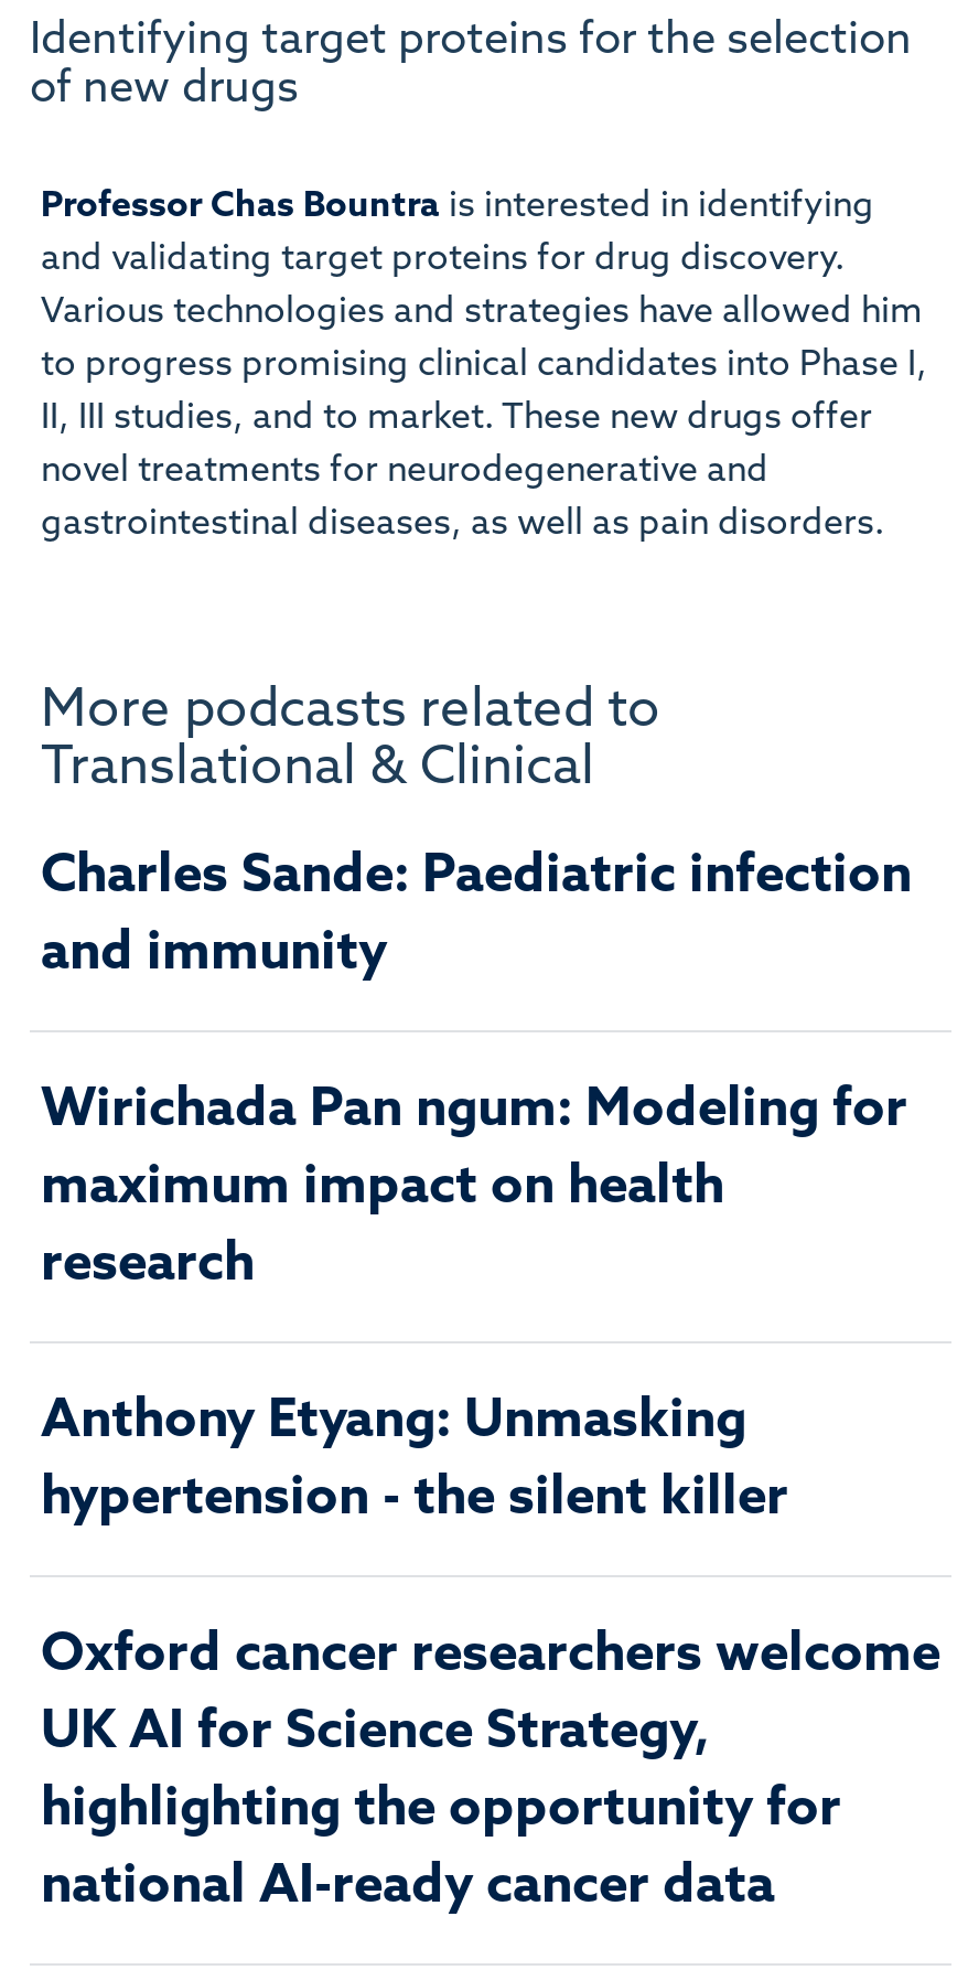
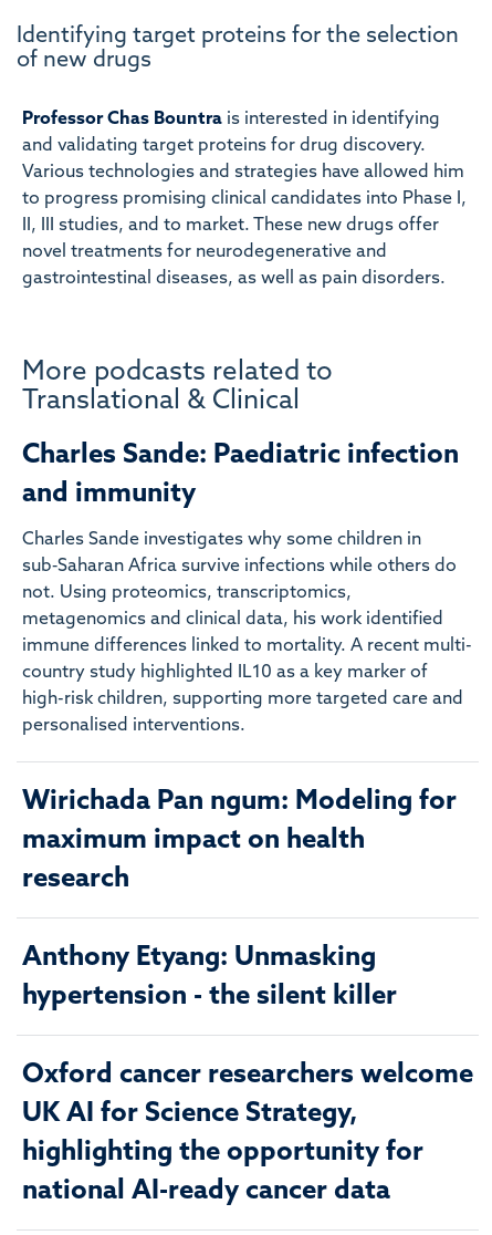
+ Charles Sande investigates why some children in
+ sub‑Saharan Africa survive infections while others do
+ not. Using proteomics, transcriptomics,
+ metagenomics and clinical data, his work identified
+ immune differences linked to mortality. A recent multi-
+ country study highlighted IL10 as a key marker of
+ high-risk children, supporting more targeted care and
+ personalised interventions.
